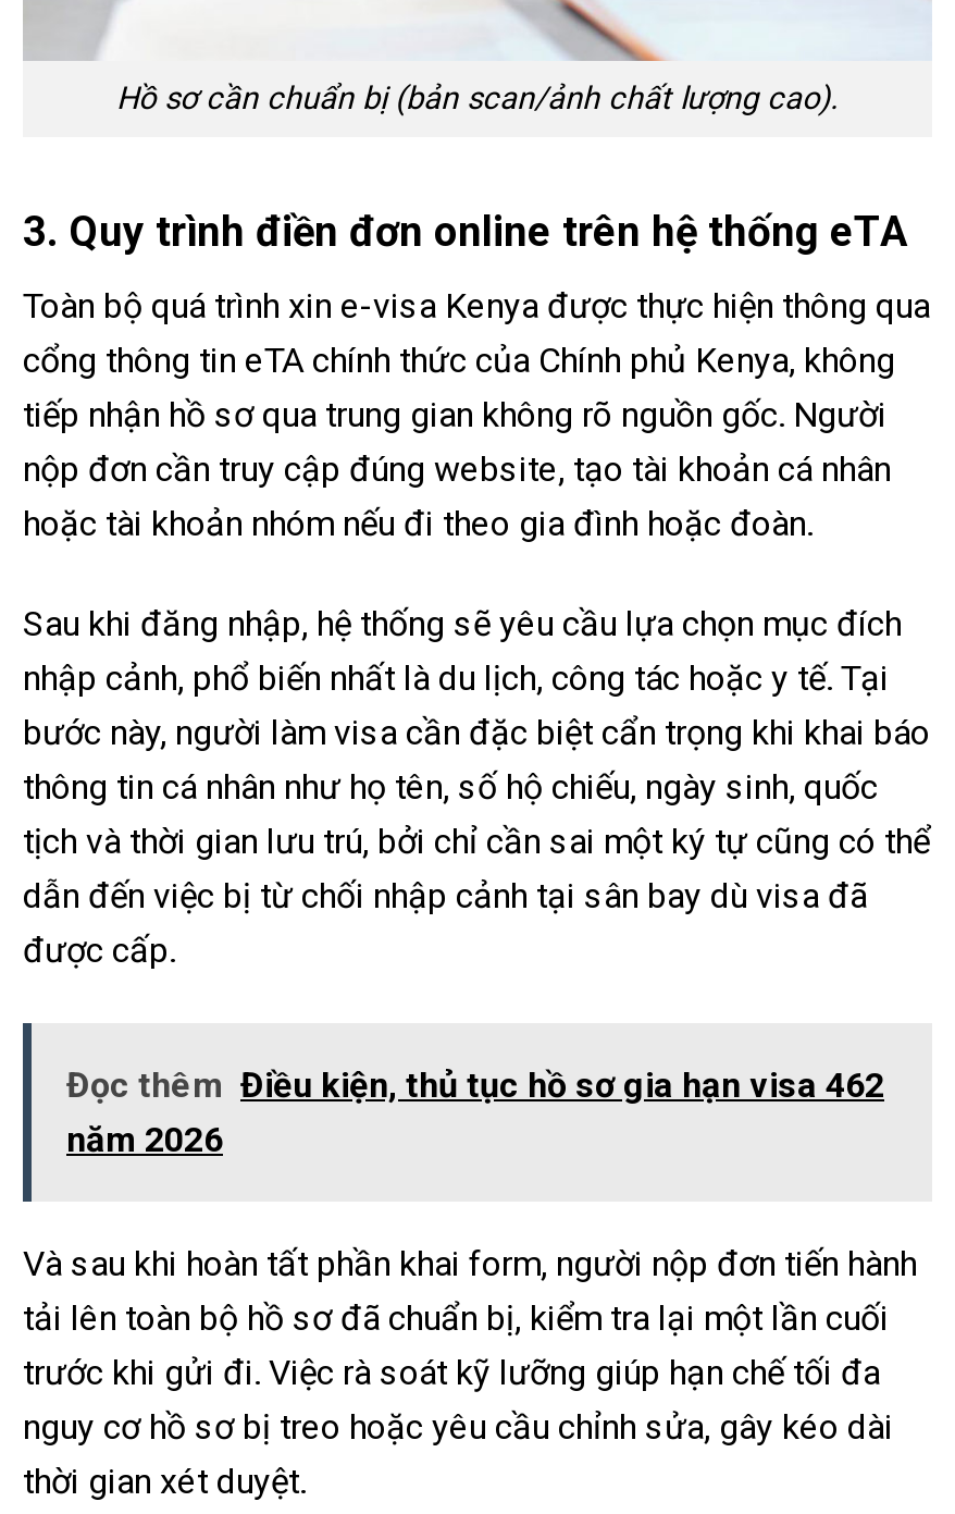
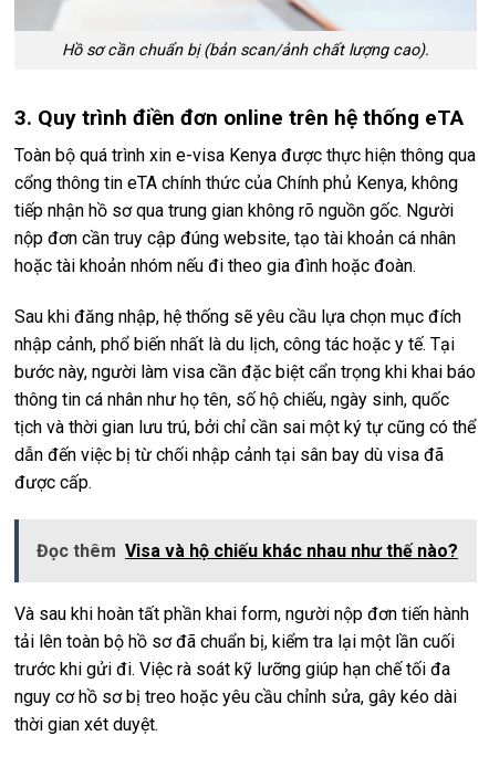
- Đọc thêm Điều kiện, thủ tục hồ sơ gia hạn visa 462
- năm 2026
+ Đọc thêm Visa và hộ chiếu khác nhau như thế nào?
